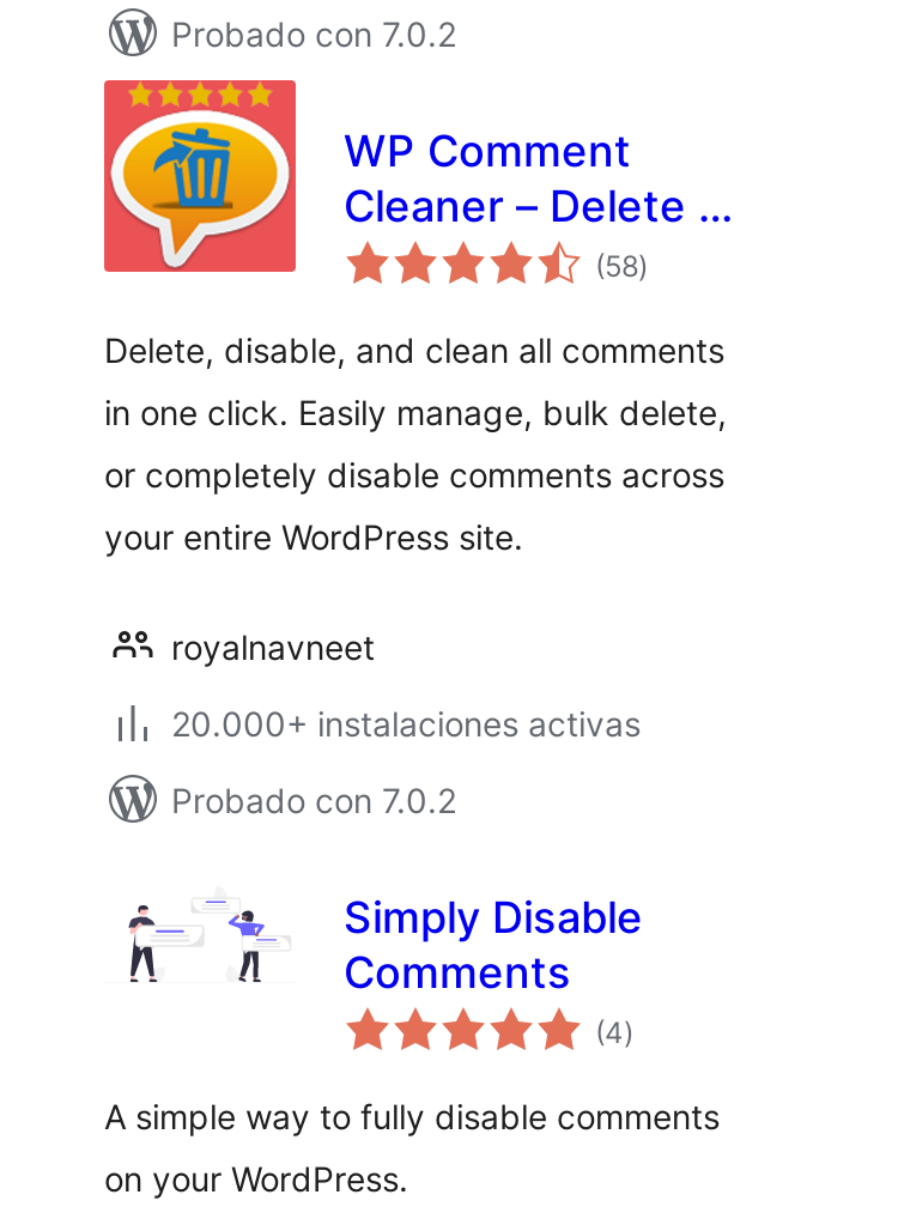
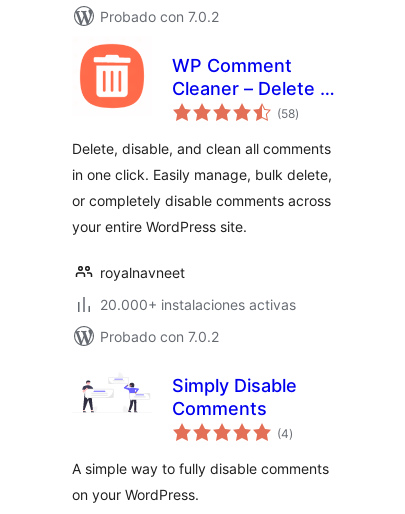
- [image]
+ [image]
